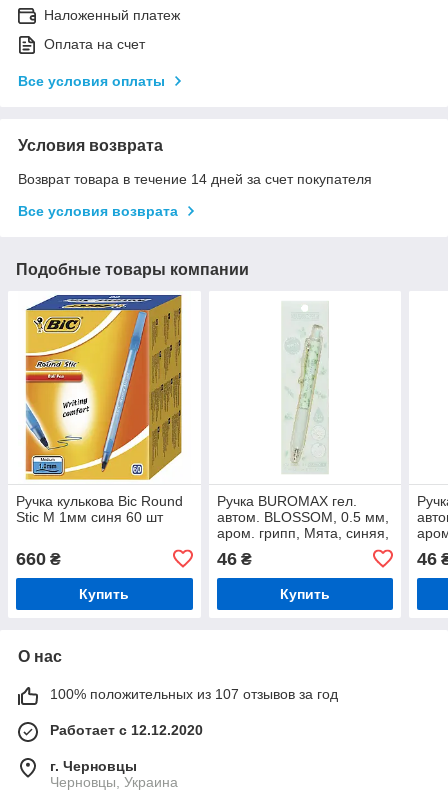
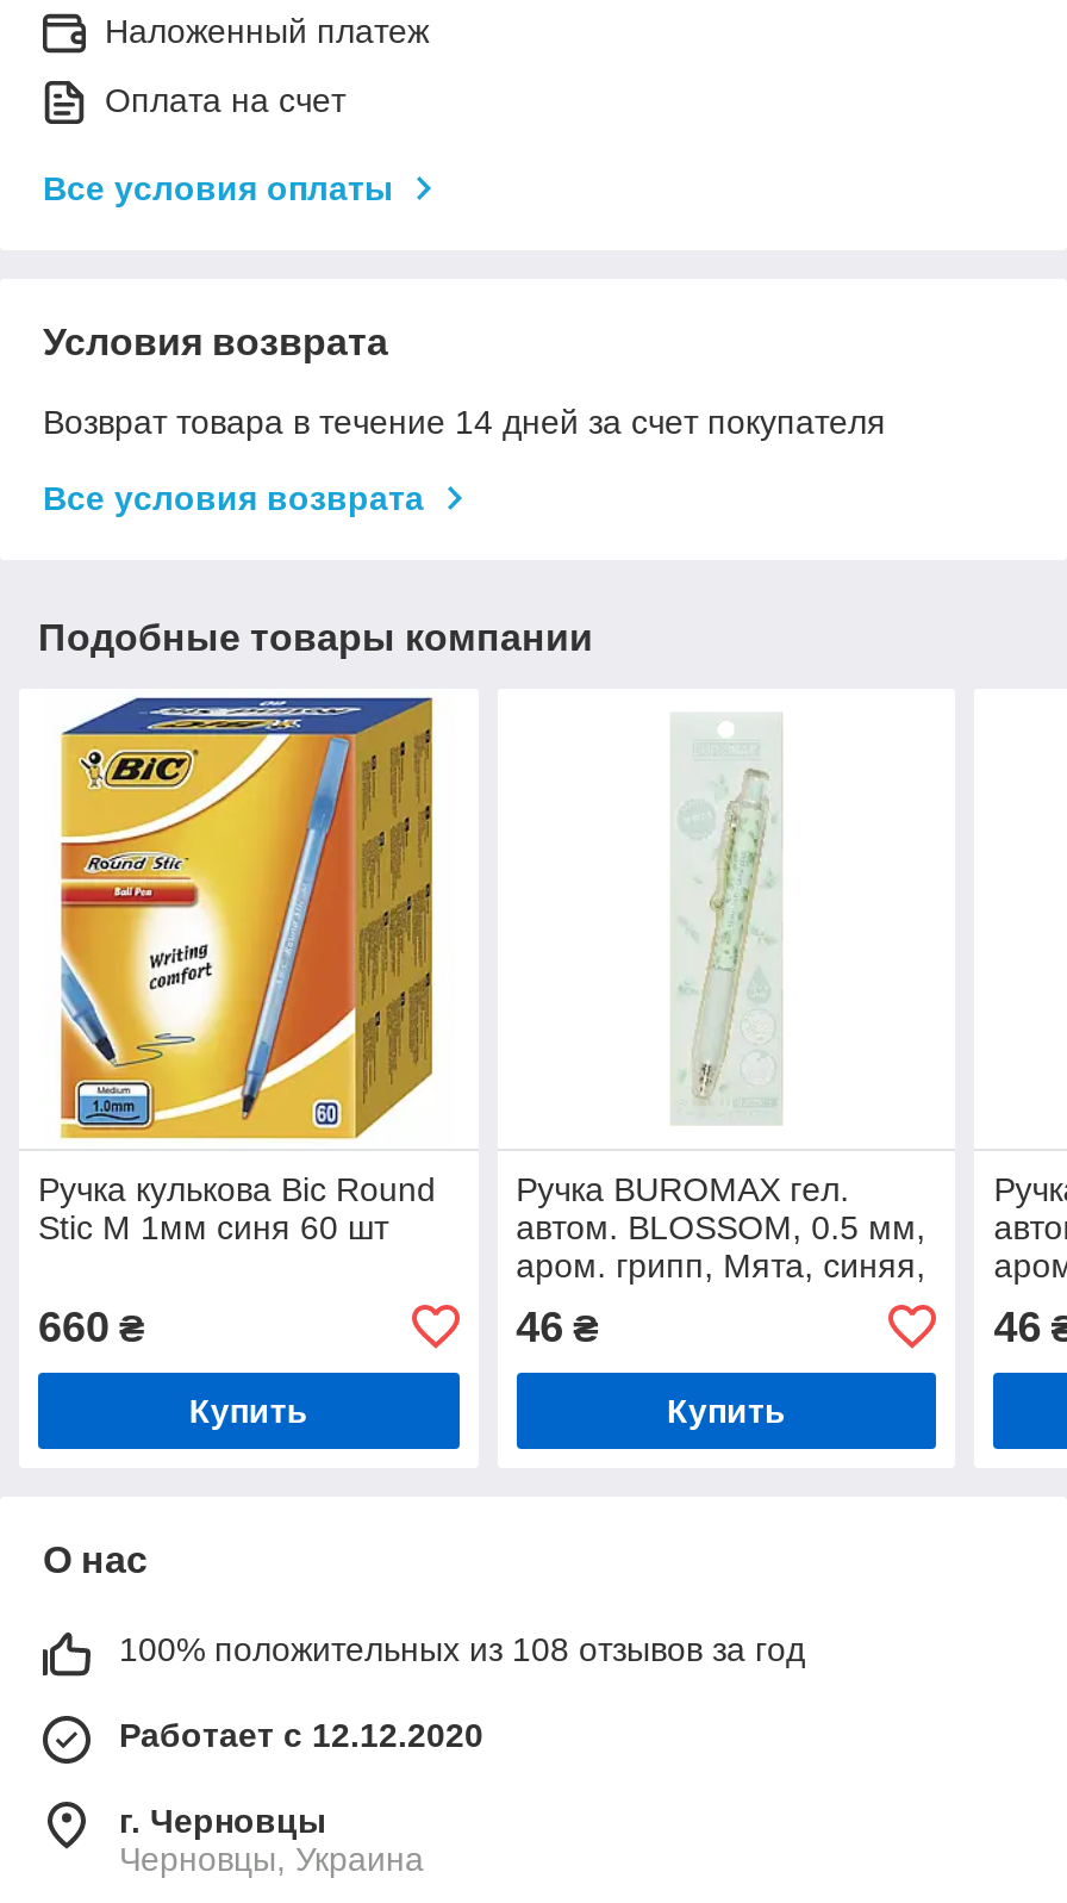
- 100% положительных из 107 отзывов за год
+ 100% положительных из 108 отзывов за год
